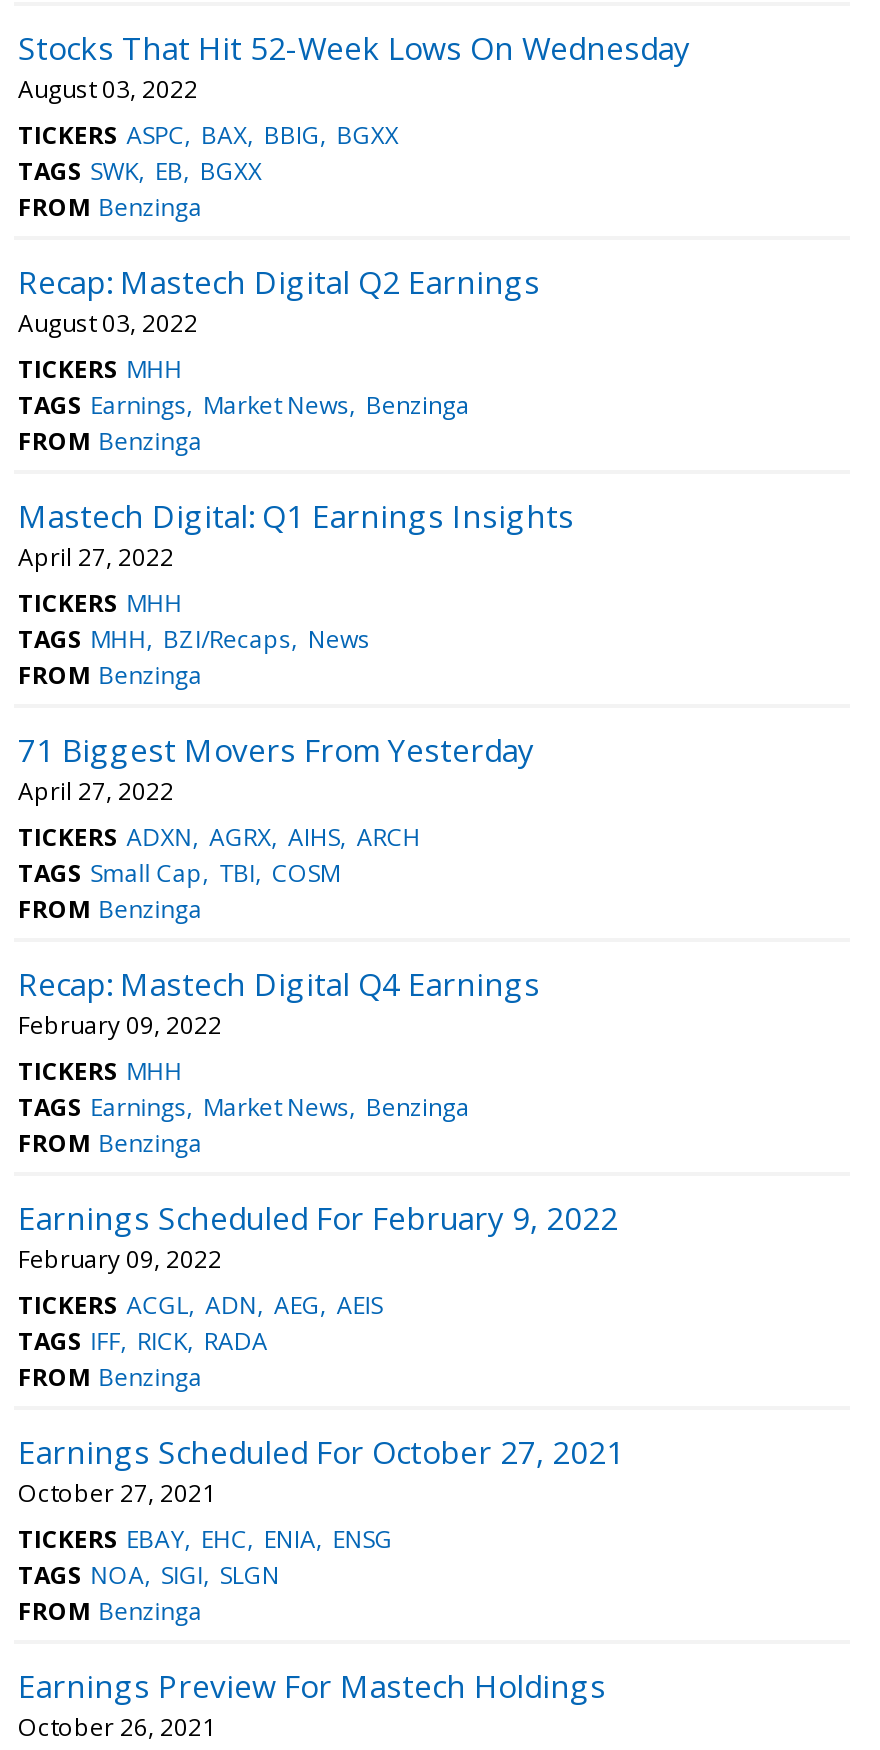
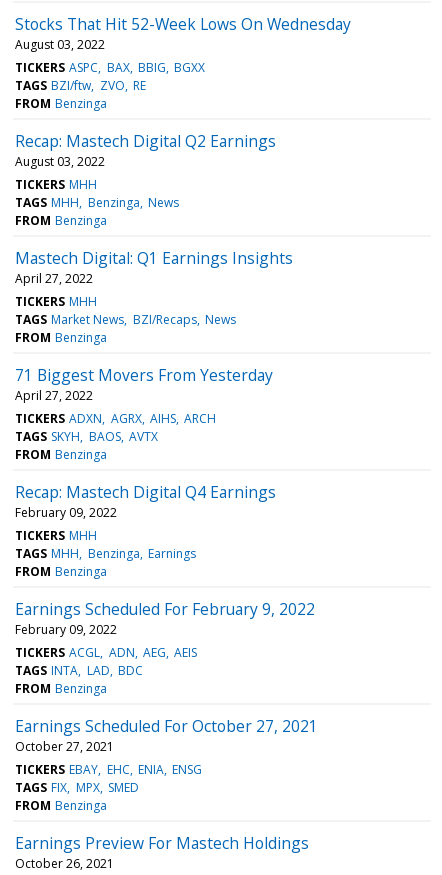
- TAGS SWK EB BGXX
+ TAGS BZI/ftw ZVO RE

- TAGS Earnings Market News Benzinga
+ TAGS MHH Benzinga News

- TAGS MHH BZI/Recaps News
+ TAGS Market News BZI/Recaps News

- TAGS Small Cap TBI COSM
+ TAGS SKYH BAOS AVTX

- TAGS Earnings Market News Benzinga
+ TAGS MHH Benzinga Earnings

- TAGS IFF RICK RADA
+ TAGS INTA LAD BDC

- TAGS NOA SIGI SLGN
+ TAGS FIX MPX SMED
